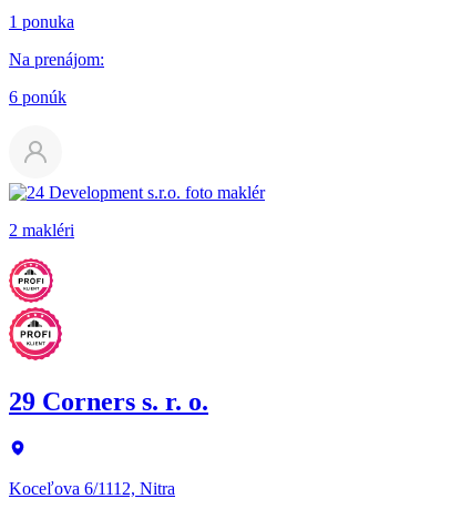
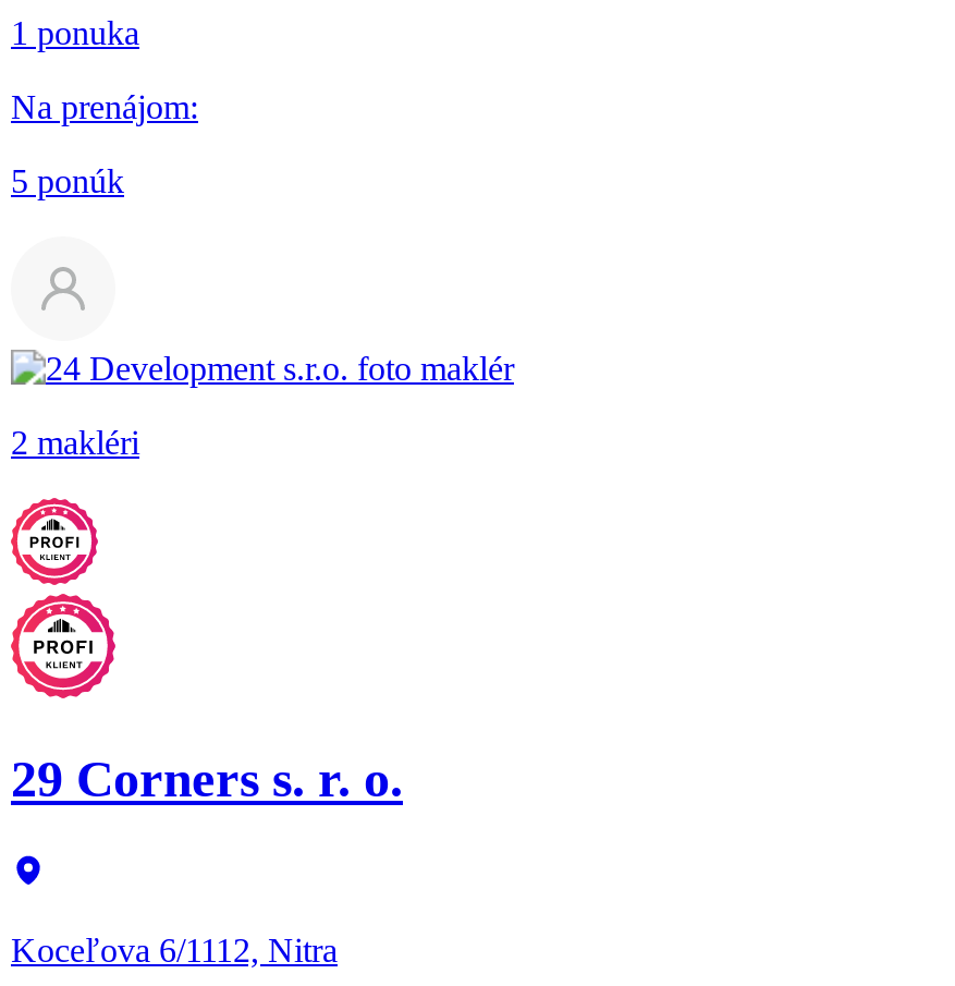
- 6 ponúk
+ 5 ponúk
